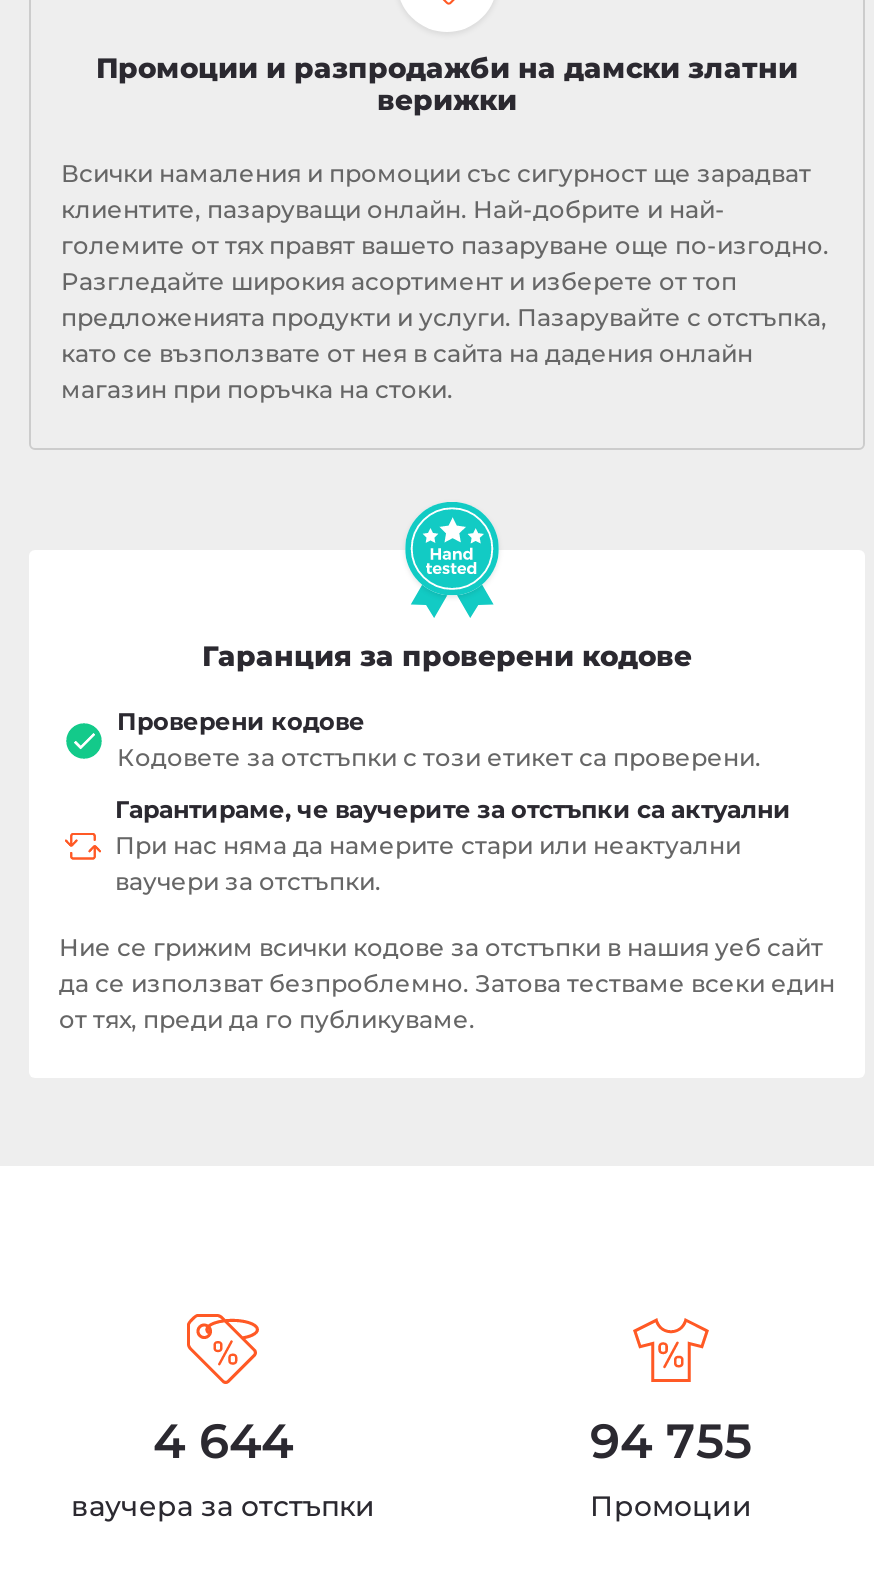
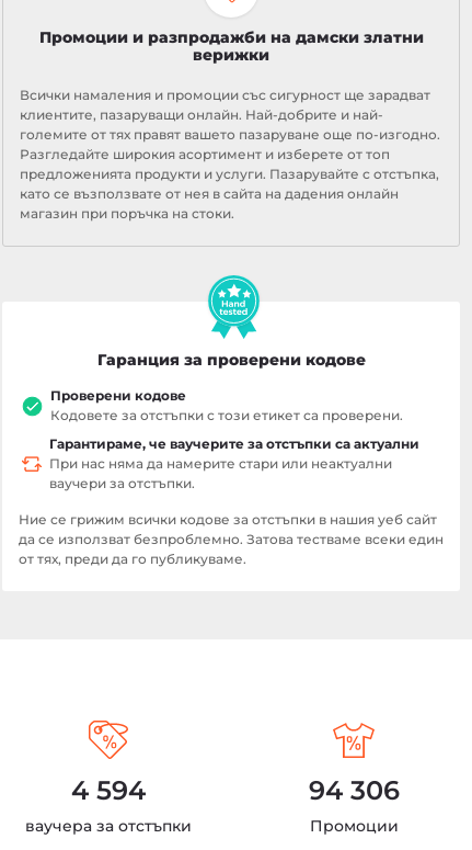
- 4 644
+ 4 594

- 94 755
+ 94 306
